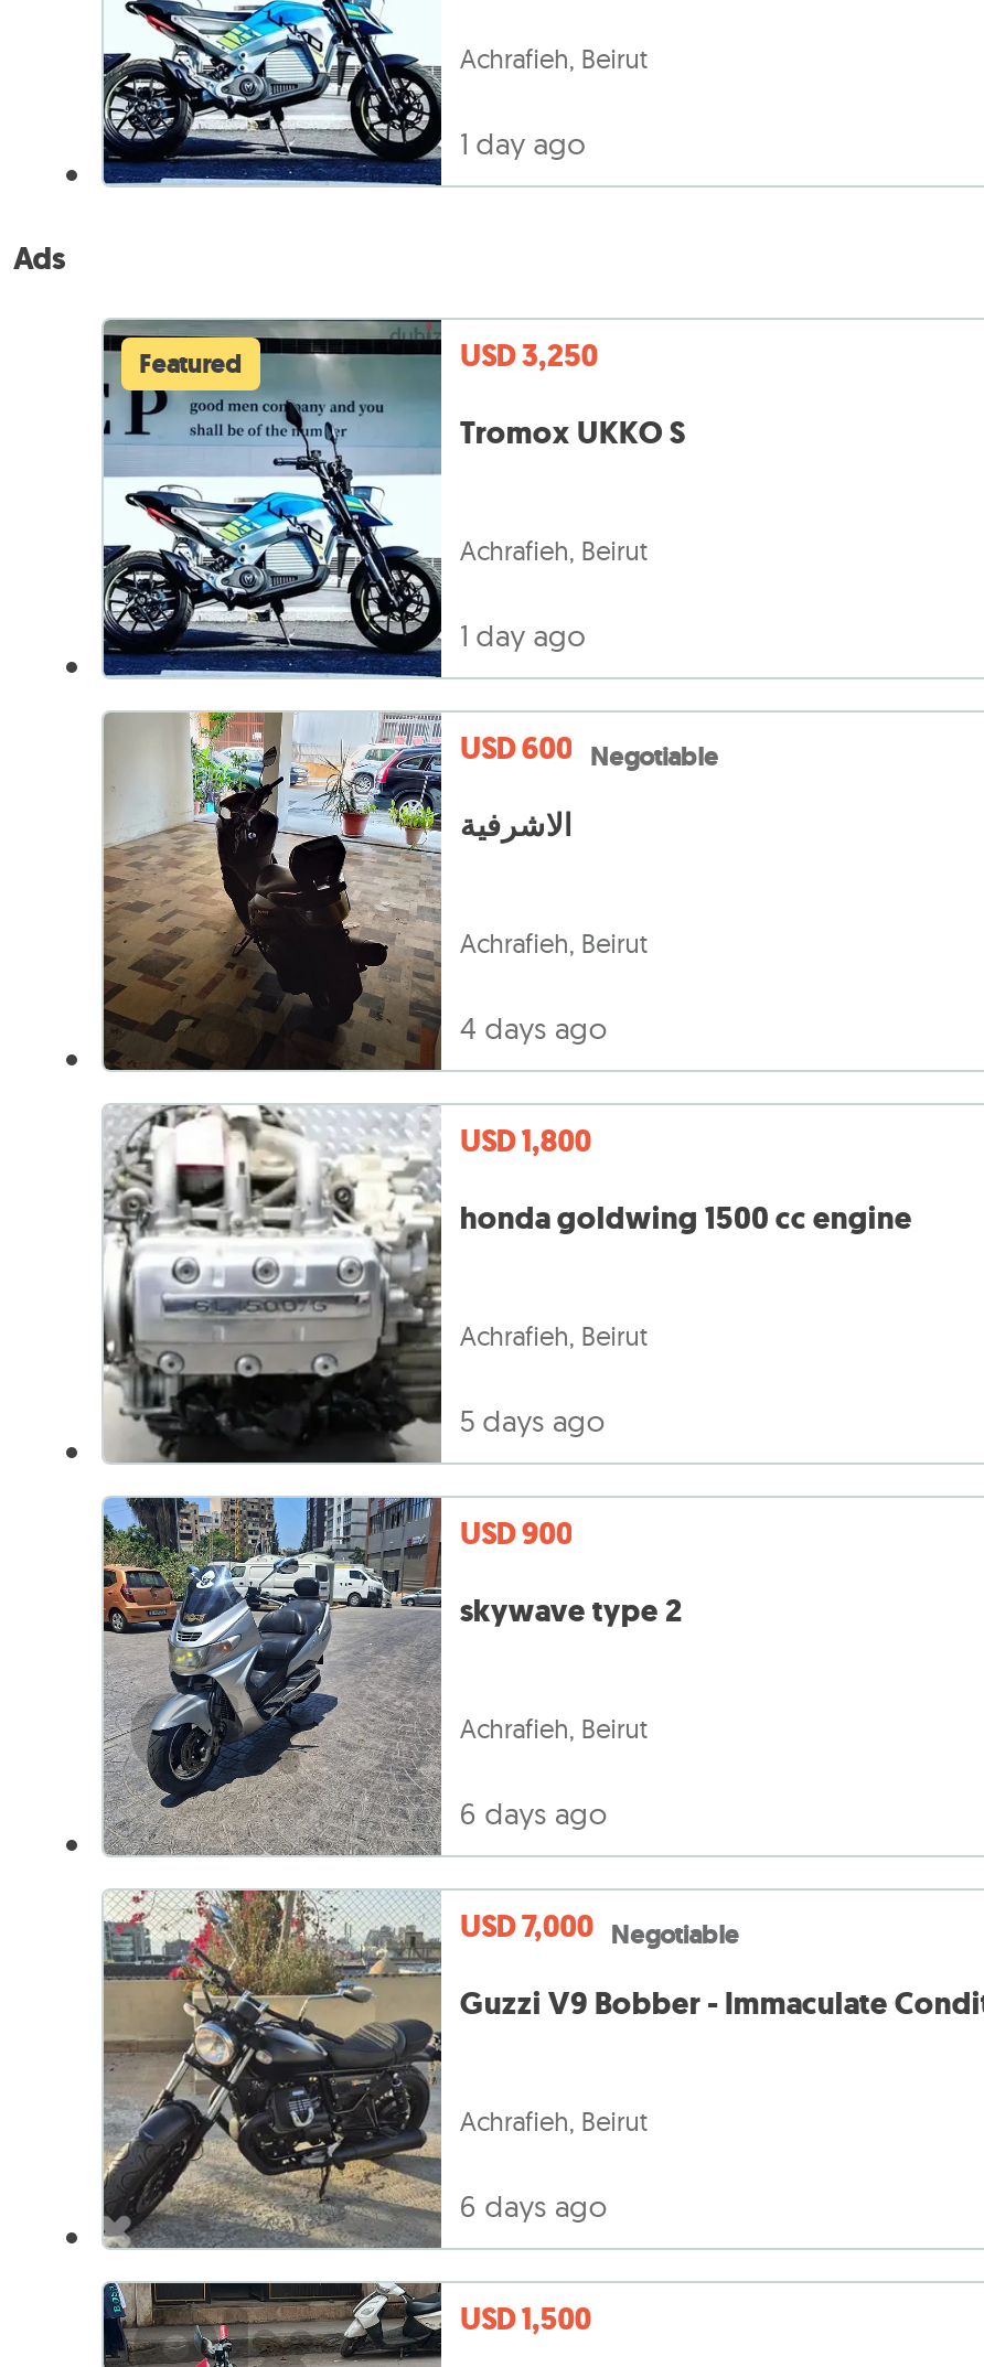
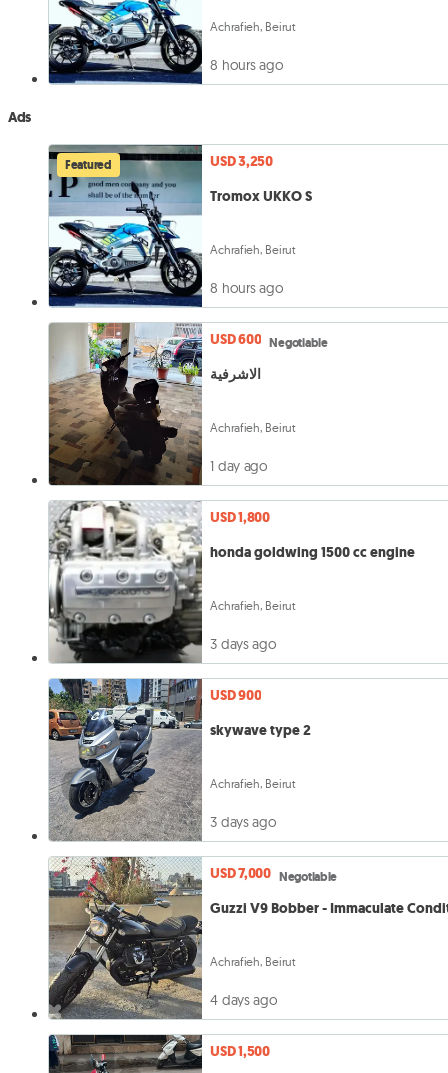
- 1 day ago
+ 8 hours ago

- 1 day ago
+ 8 hours ago

- 4 days ago
+ 1 day ago

- 5 days ago
+ 3 days ago

- 6 days ago
+ 3 days ago

- 6 days ago
+ 4 days ago
